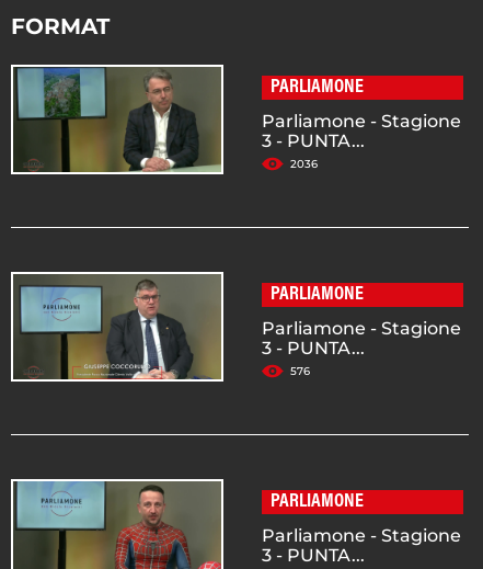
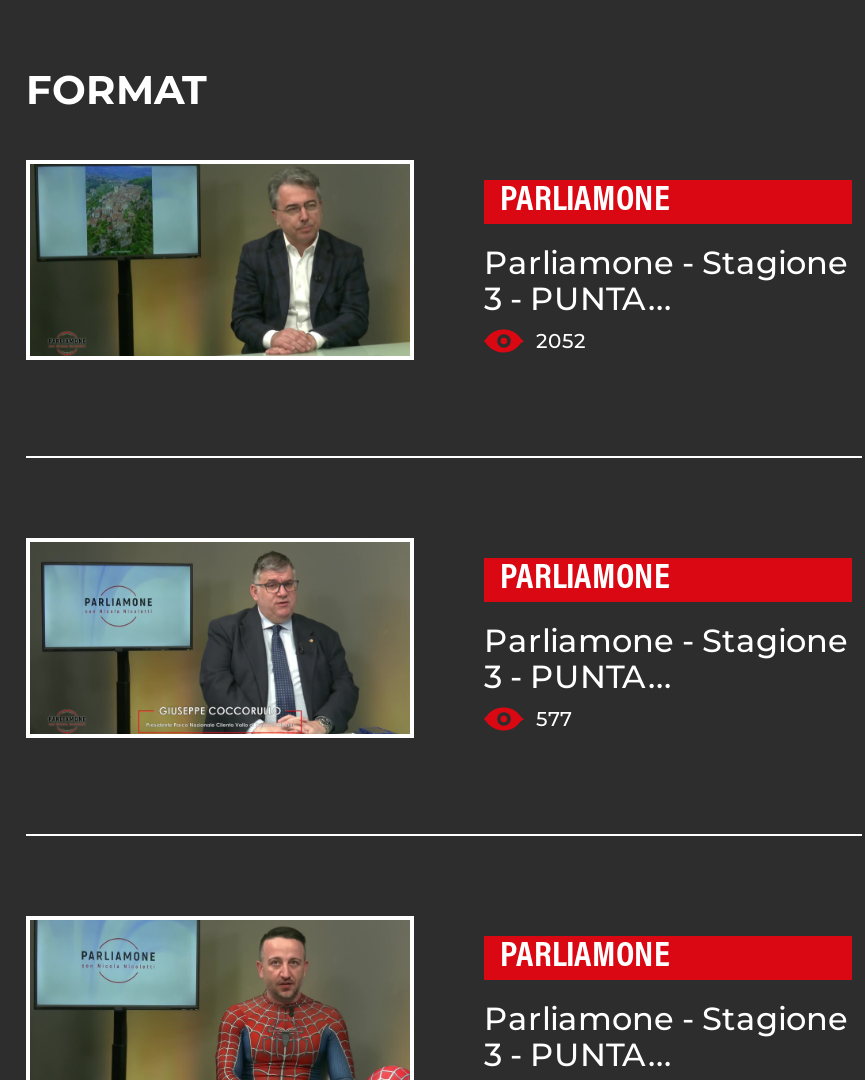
- 2036
+ 2052

- 576
+ 577
